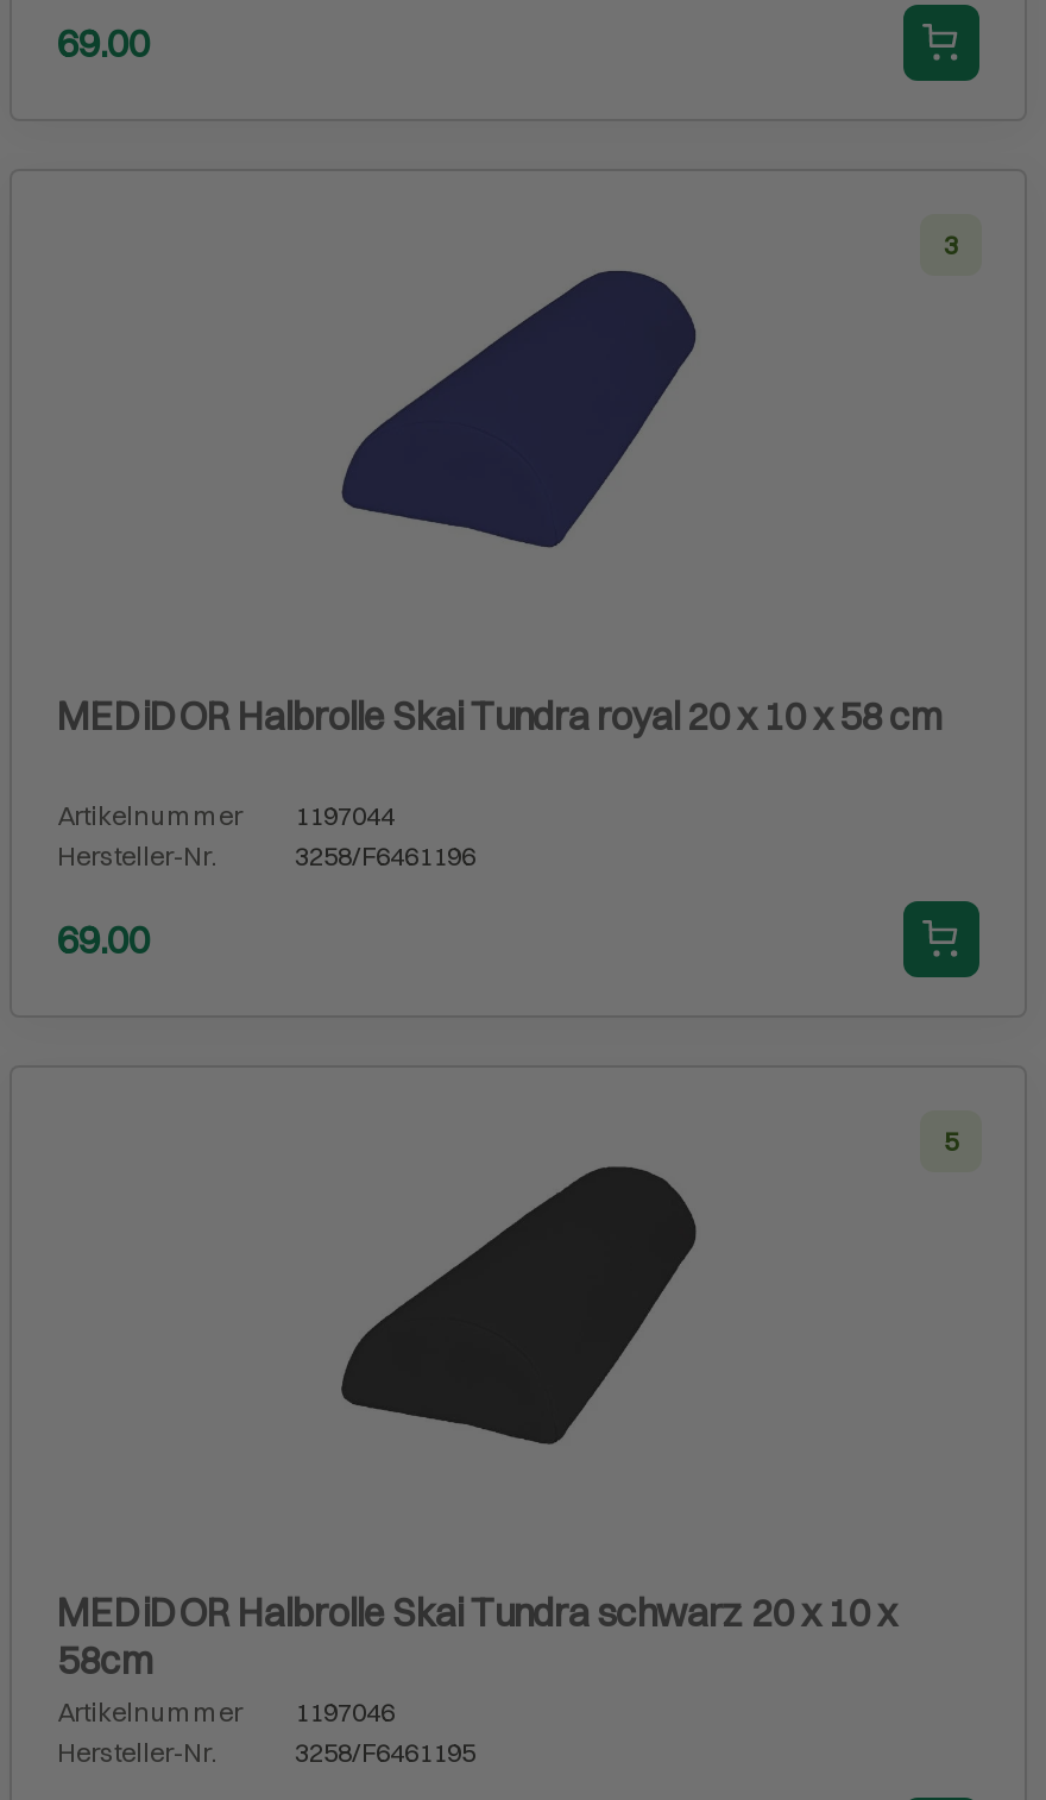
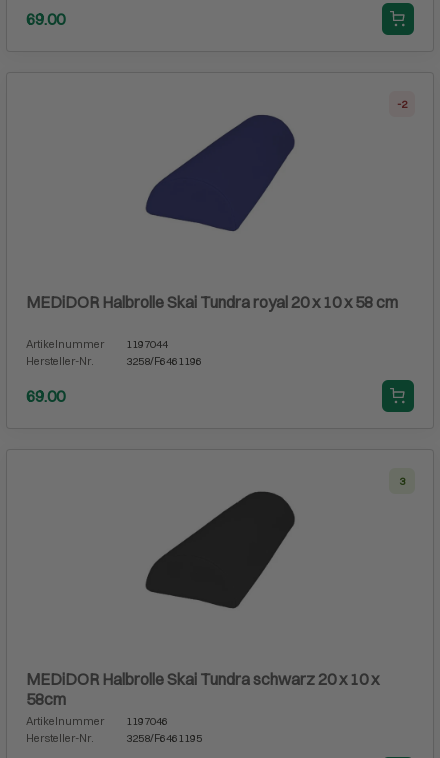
- 3
+ -2

- 5
+ 3
